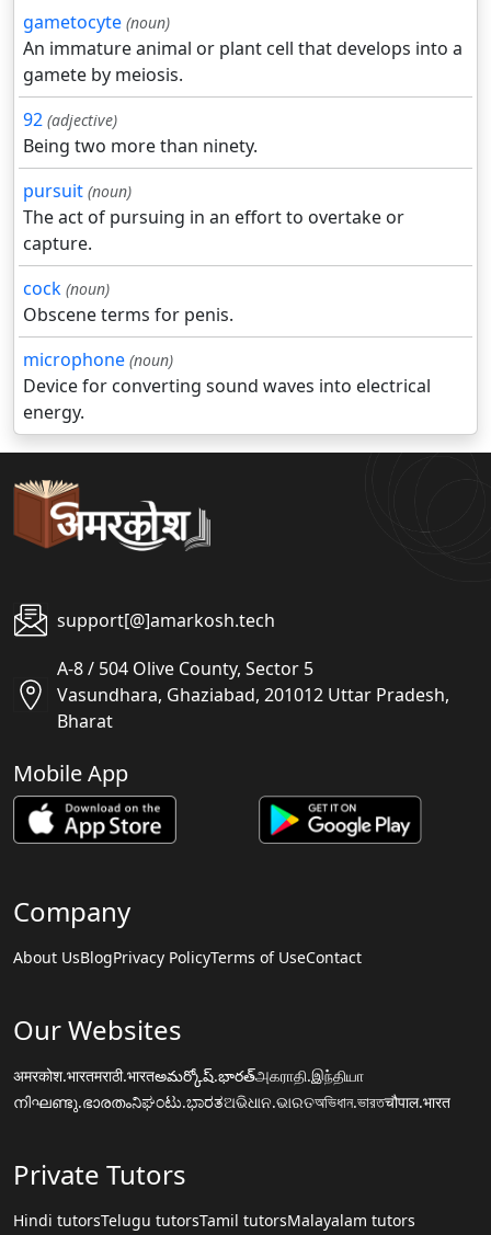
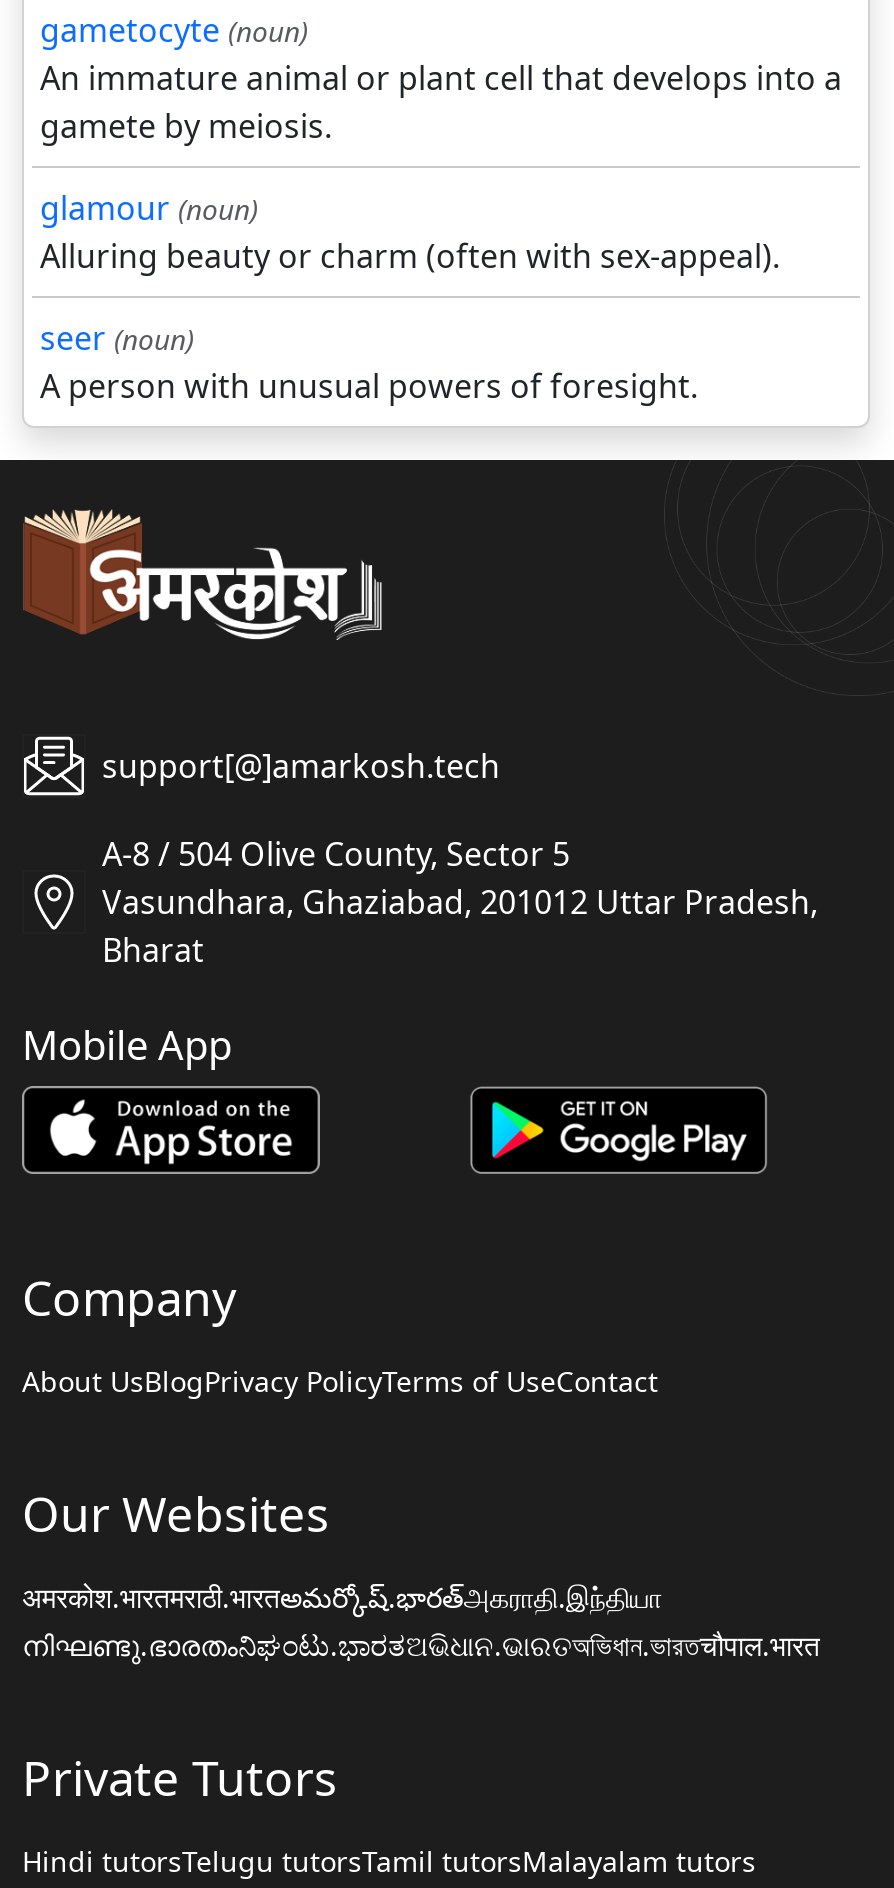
- 92 (adjective)
- Being two more than ninety.
- pursuit (noun)
- The act of pursuing in an effort to overtake or
- capture.
- cock (noun)
- Obscene terms for penis.
- microphone (noun)
- Device for converting sound waves into electrical
- energy.
+ glamour (noun)
+ Alluring beauty or charm (often with sex-appeal).
+ seer (noun)
+ A person with unusual powers of foresight.
